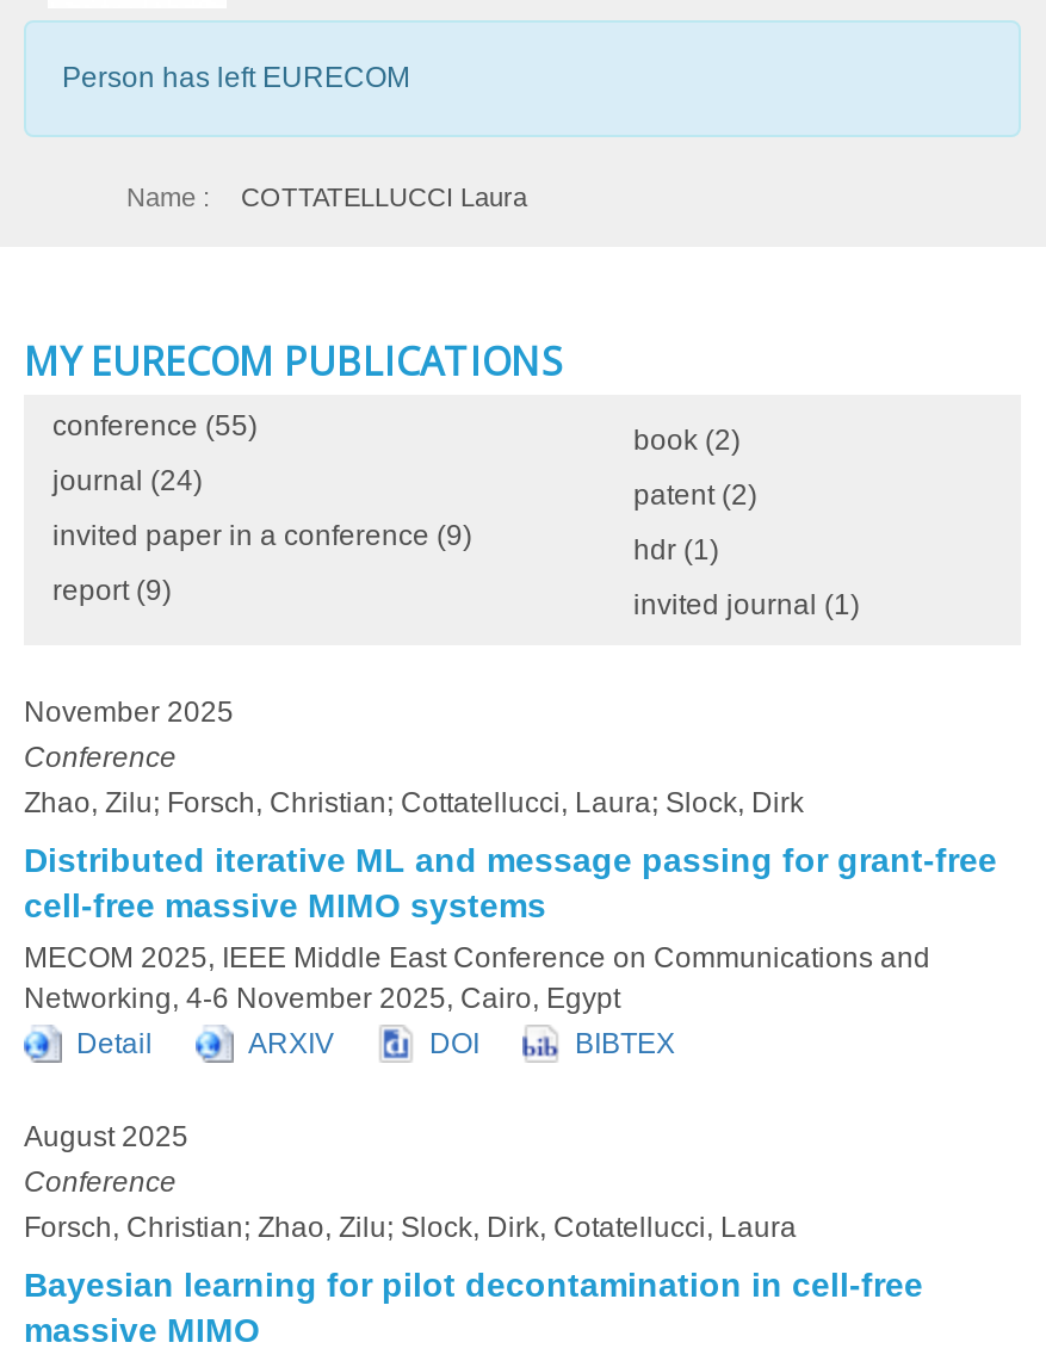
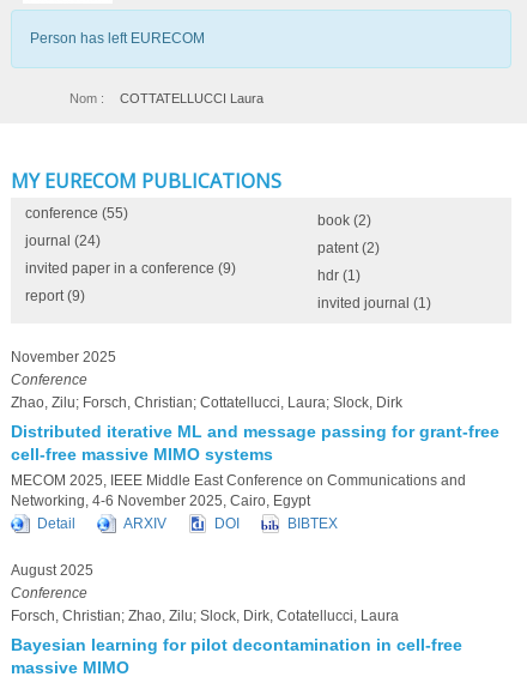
- Name :
+ Nom :
